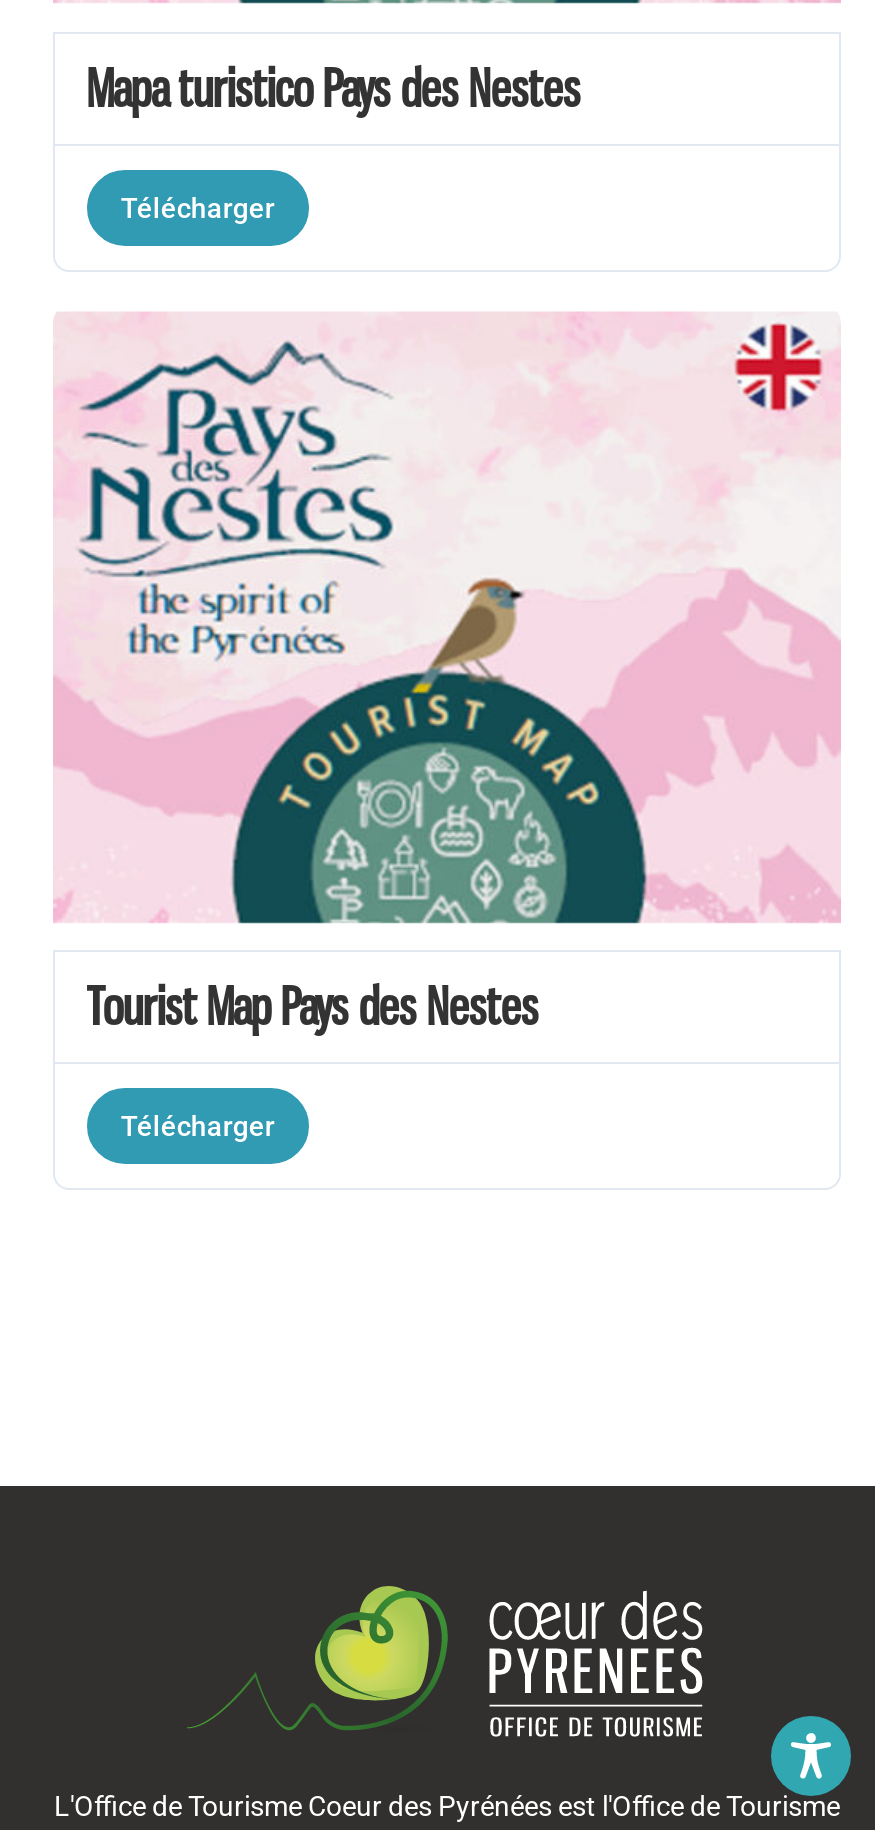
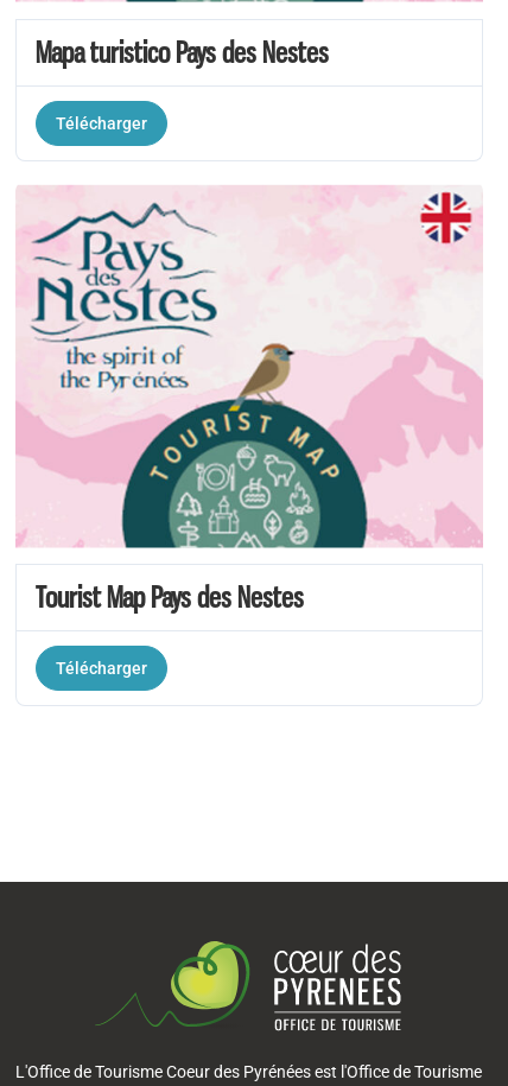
- [image]
